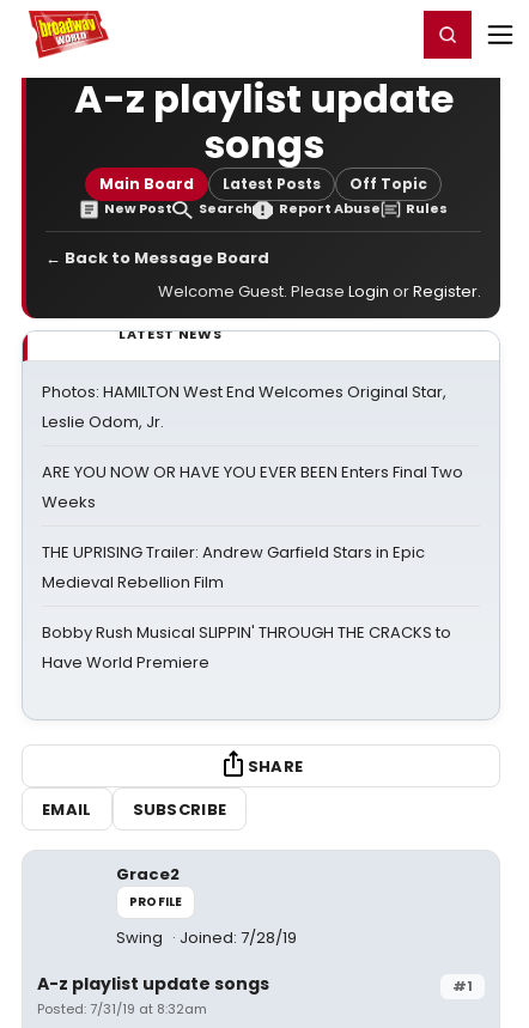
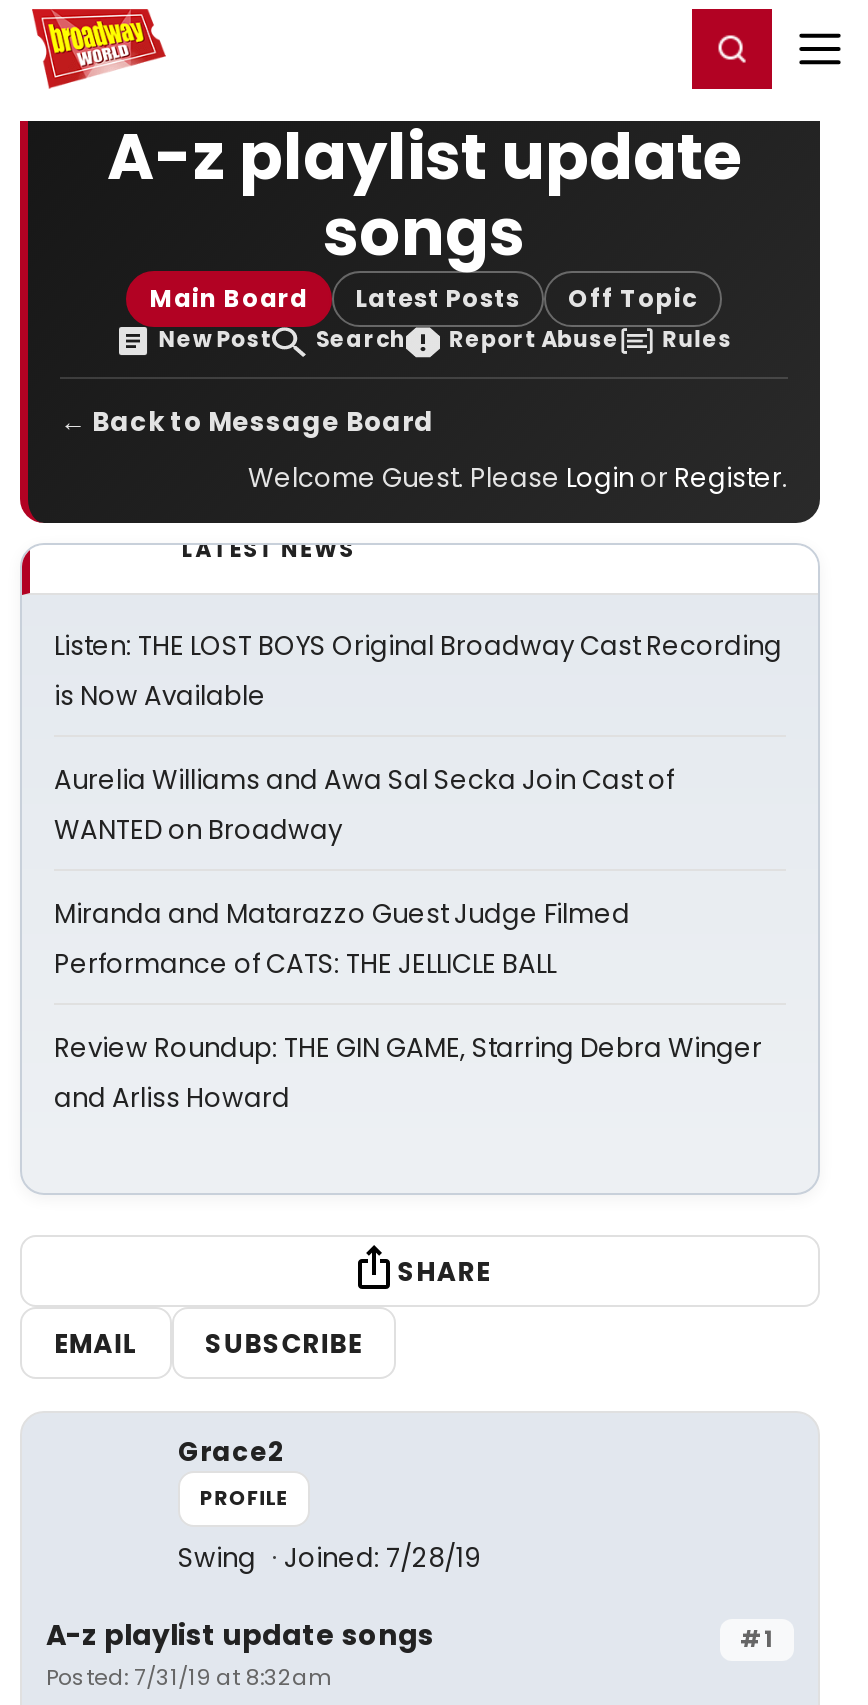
- Photos: HAMILTON West End Welcomes Original Star,
- Leslie Odom, Jr.
+ Listen: THE LOST BOYS Original Broadway Cast Recording
+ is Now Available

- ARE YOU NOW OR HAVE YOU EVER BEEN Enters Final Two
- Weeks
+ Aurelia Williams and Awa Sal Secka Join Cast of
+ WANTED on Broadway

- THE UPRISING Trailer: Andrew Garfield Stars in Epic
- Medieval Rebellion Film
+ Miranda and Matarazzo Guest Judge Filmed
+ Performance of CATS: THE JELLICLE BALL

- Bobby Rush Musical SLIPPIN' THROUGH THE CRACKS to
- Have World Premiere
+ Review Roundup: THE GIN GAME, Starring Debra Winger
+ and Arliss Howard
